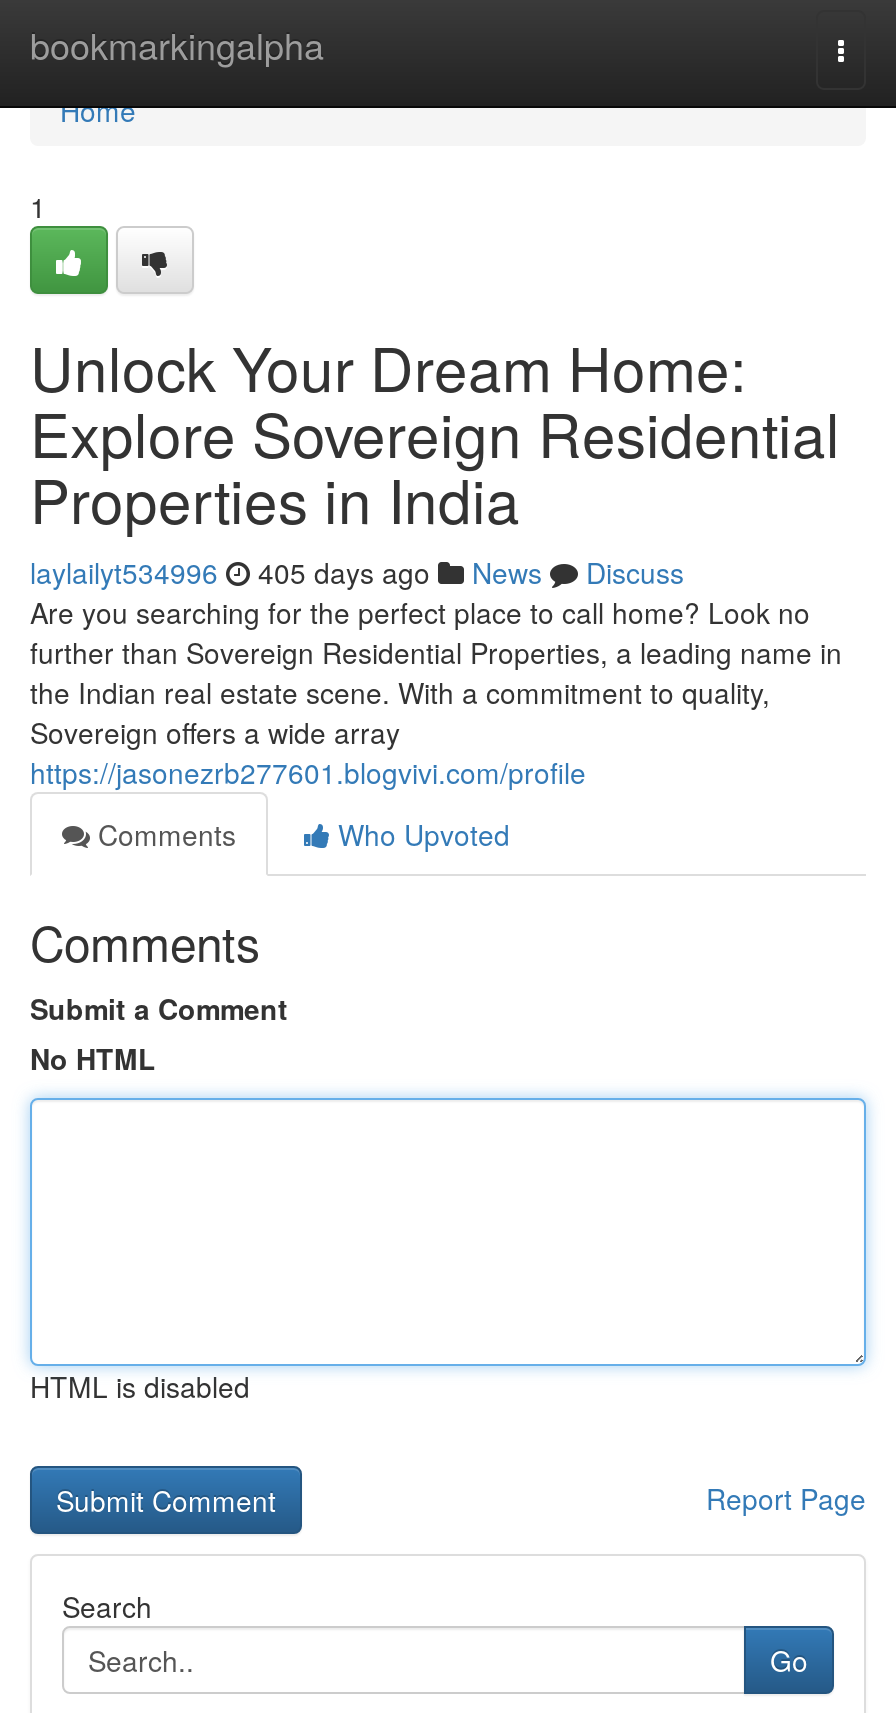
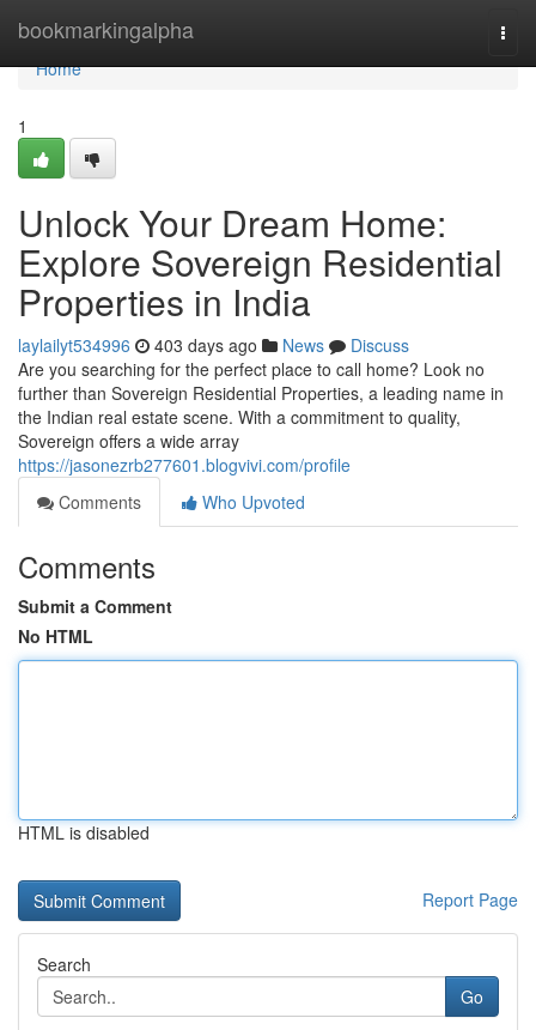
- laylailyt534996 405 days ago News Discuss
+ laylailyt534996 403 days ago News Discuss
